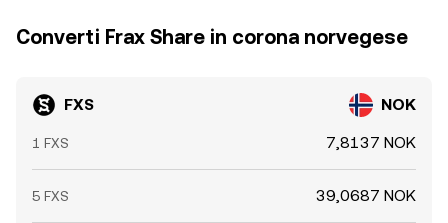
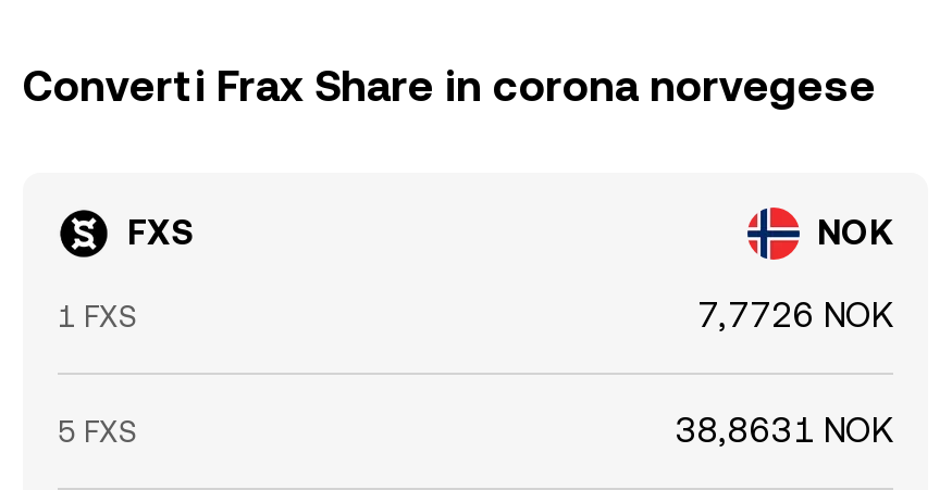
- 7,8137 NOK
+ 7,7726 NOK

- 39,0687 NOK
+ 38,8631 NOK
